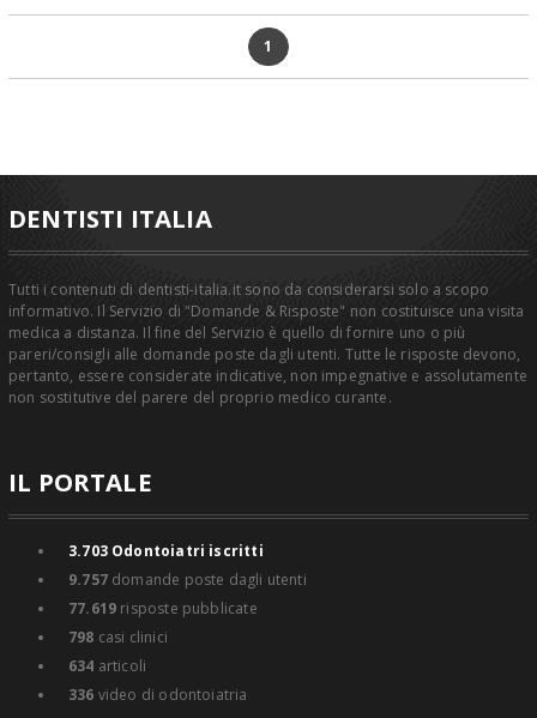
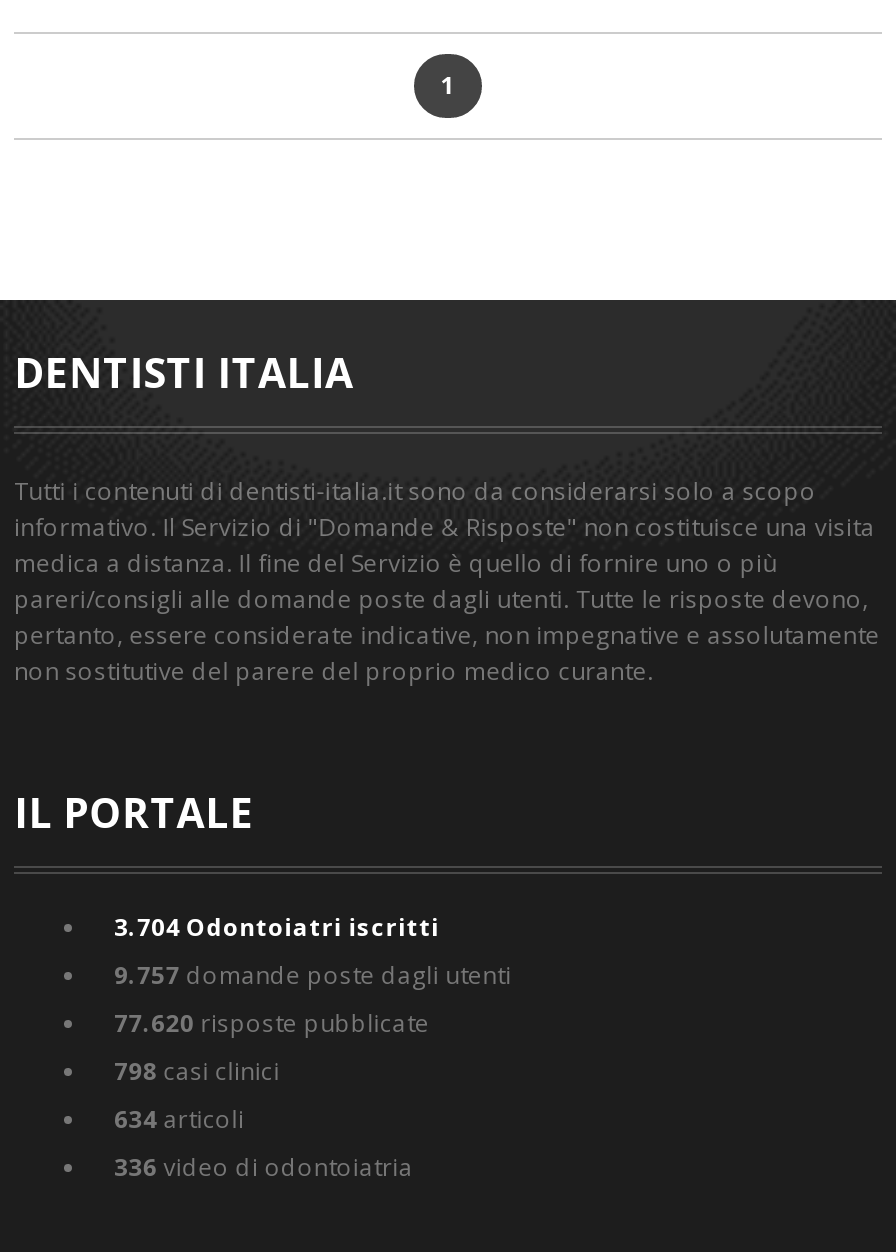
- 3.703 Odontoiatri iscritti
+ 3.704 Odontoiatri iscritti

- 77.619 risposte pubblicate
+ 77.620 risposte pubblicate
